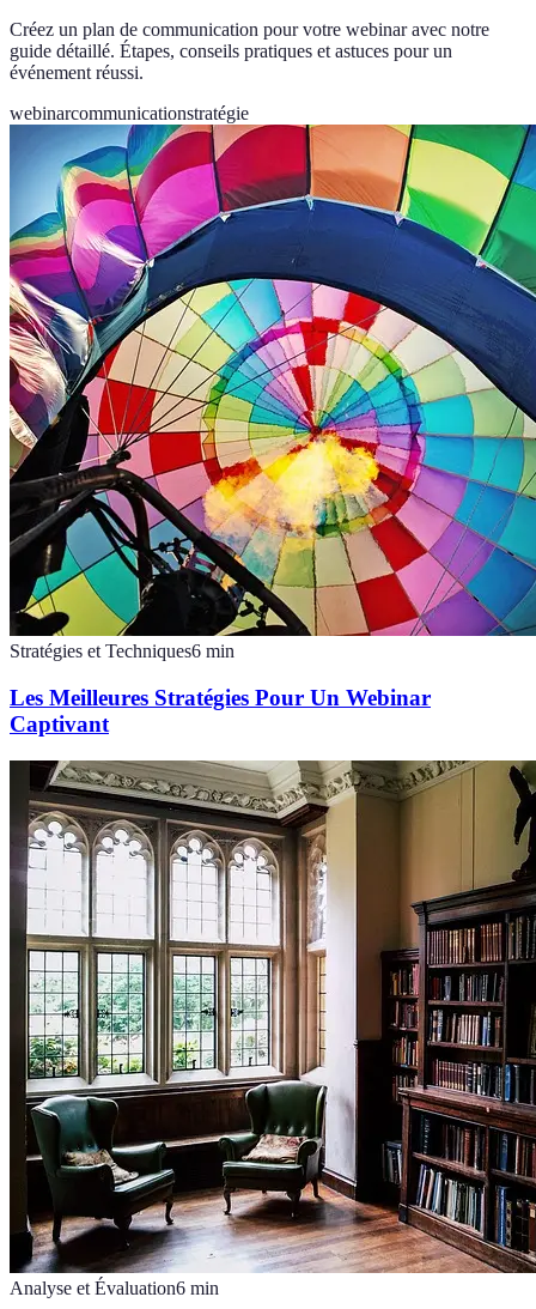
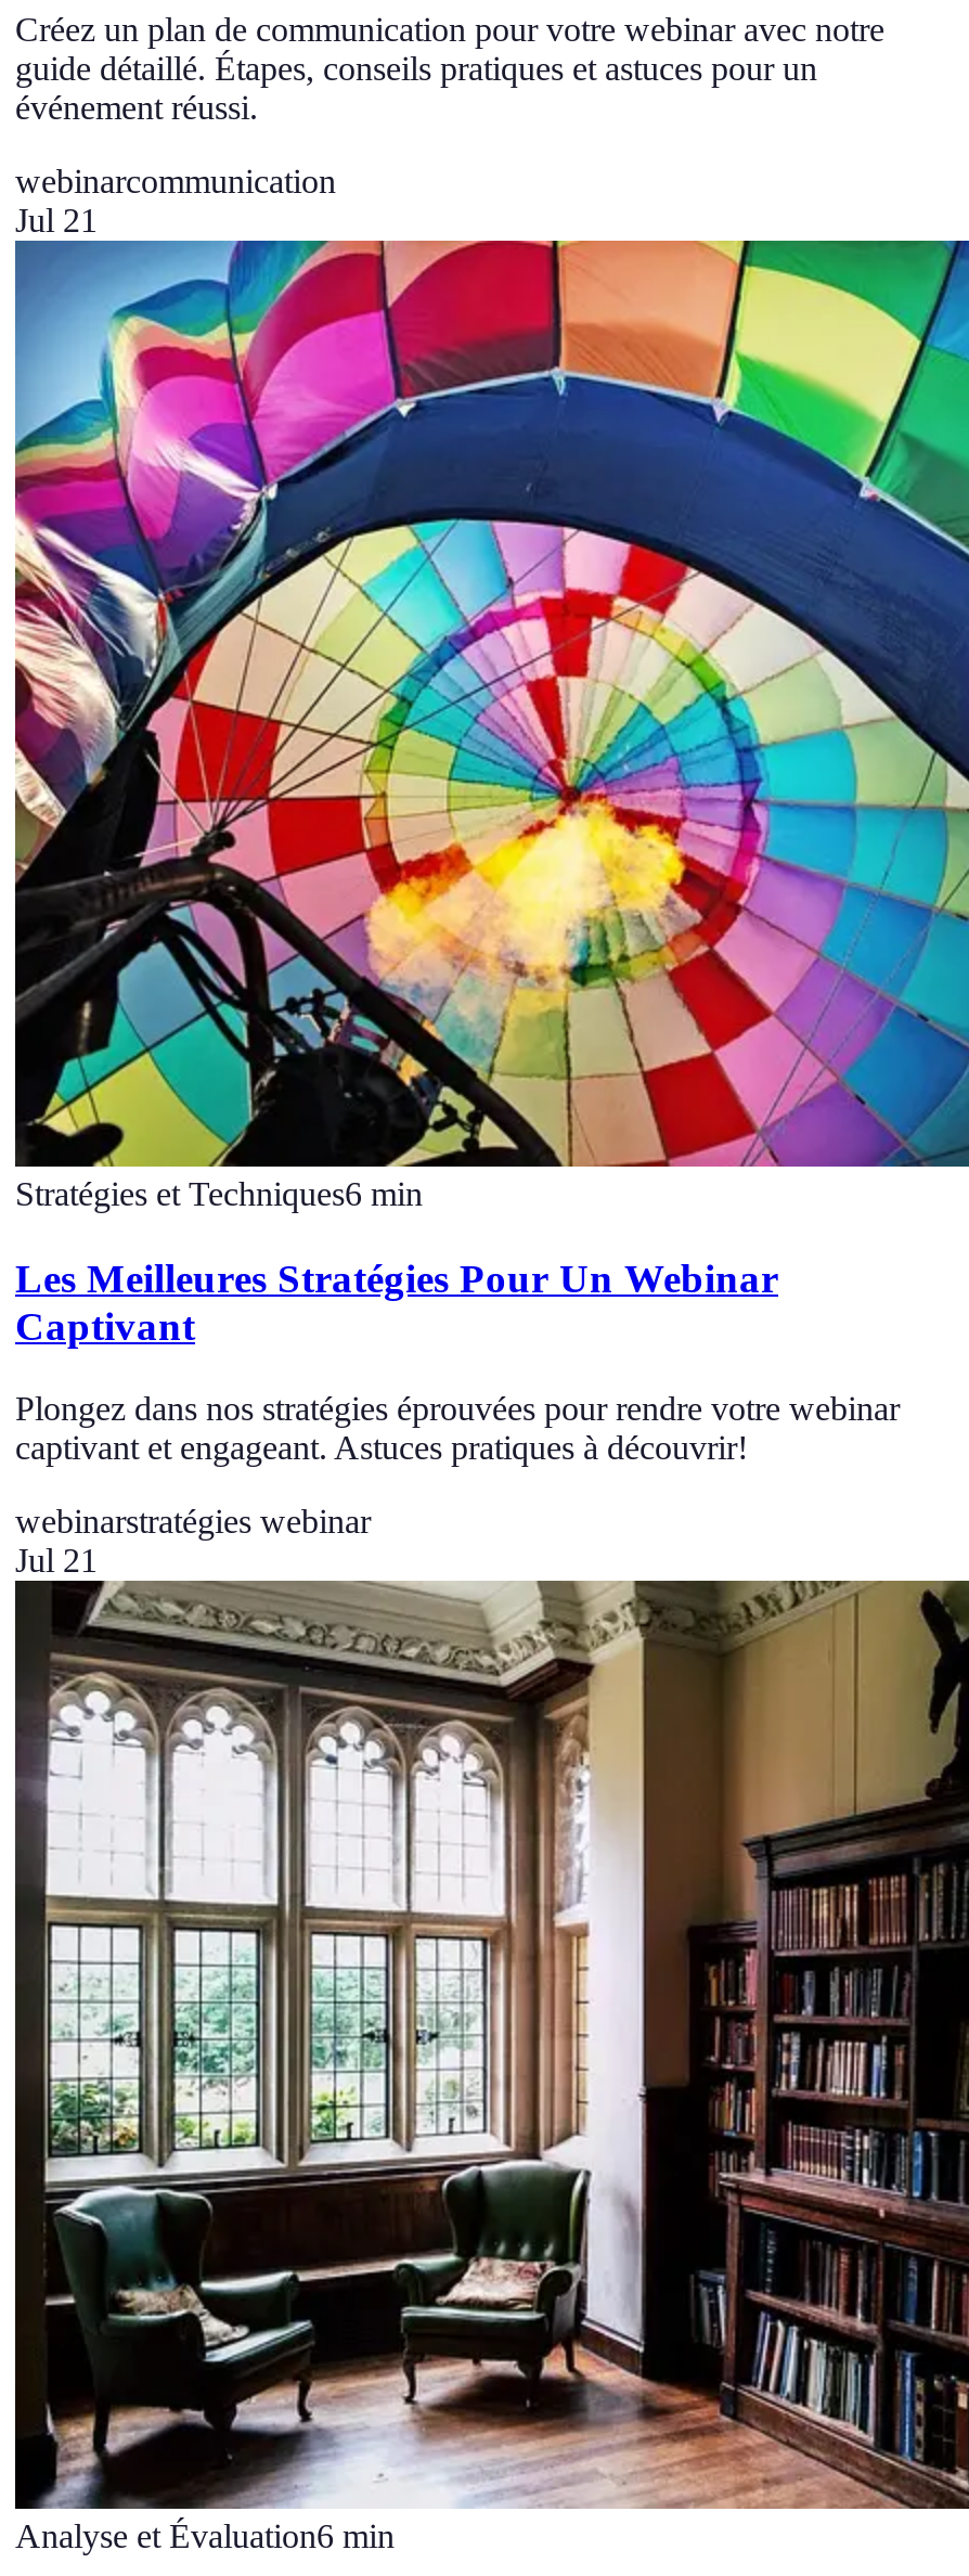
- webinarcommunicationstratégie
+ webinarcommunication
+ Jul 21

+ Plongez dans nos stratégies éprouvées pour rendre votre webinar
+ captivant et engageant. Astuces pratiques à découvrir!
+ webinarstratégies webinar
+ Jul 21
